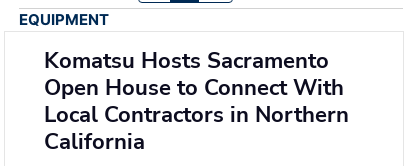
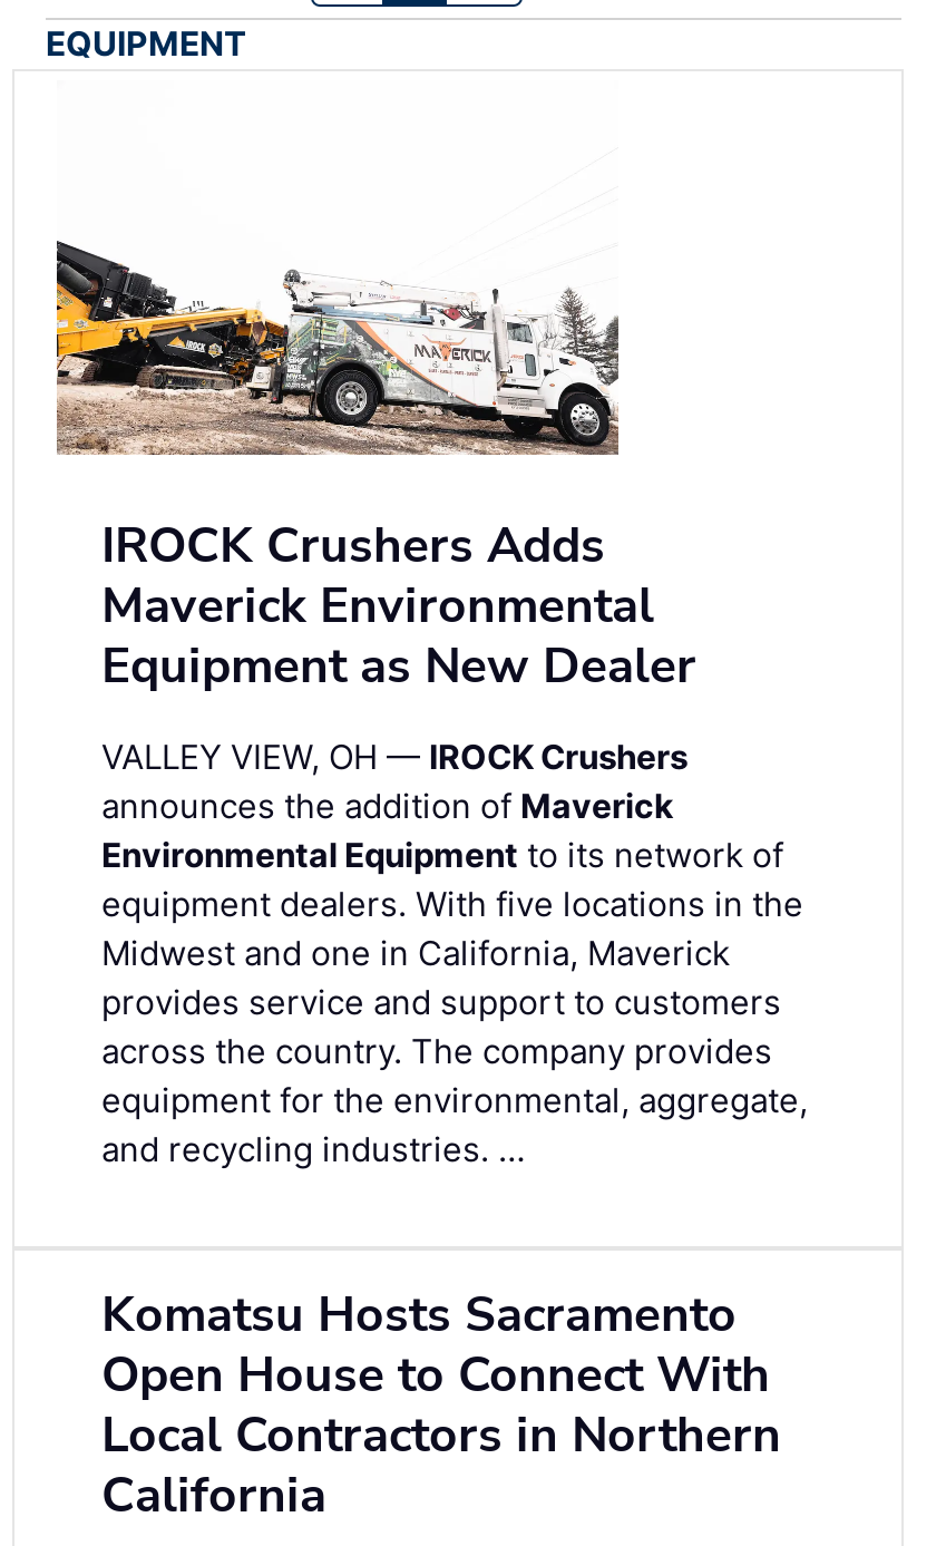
+ [image]
+ IROCK Crushers Adds
+ Maverick Environmental
+ Equipment as New Dealer
+ VALLEY VIEW, OH — IROCK Crushers
+ announces the addition of Maverick
+ Environmental Equipment to its network of
+ equipment dealers. With five locations in the
+ Midwest and one in California, Maverick
+ provides service and support to customers
+ across the country. The company provides
+ equipment for the environmental, aggregate,
+ and recycling industries. …
